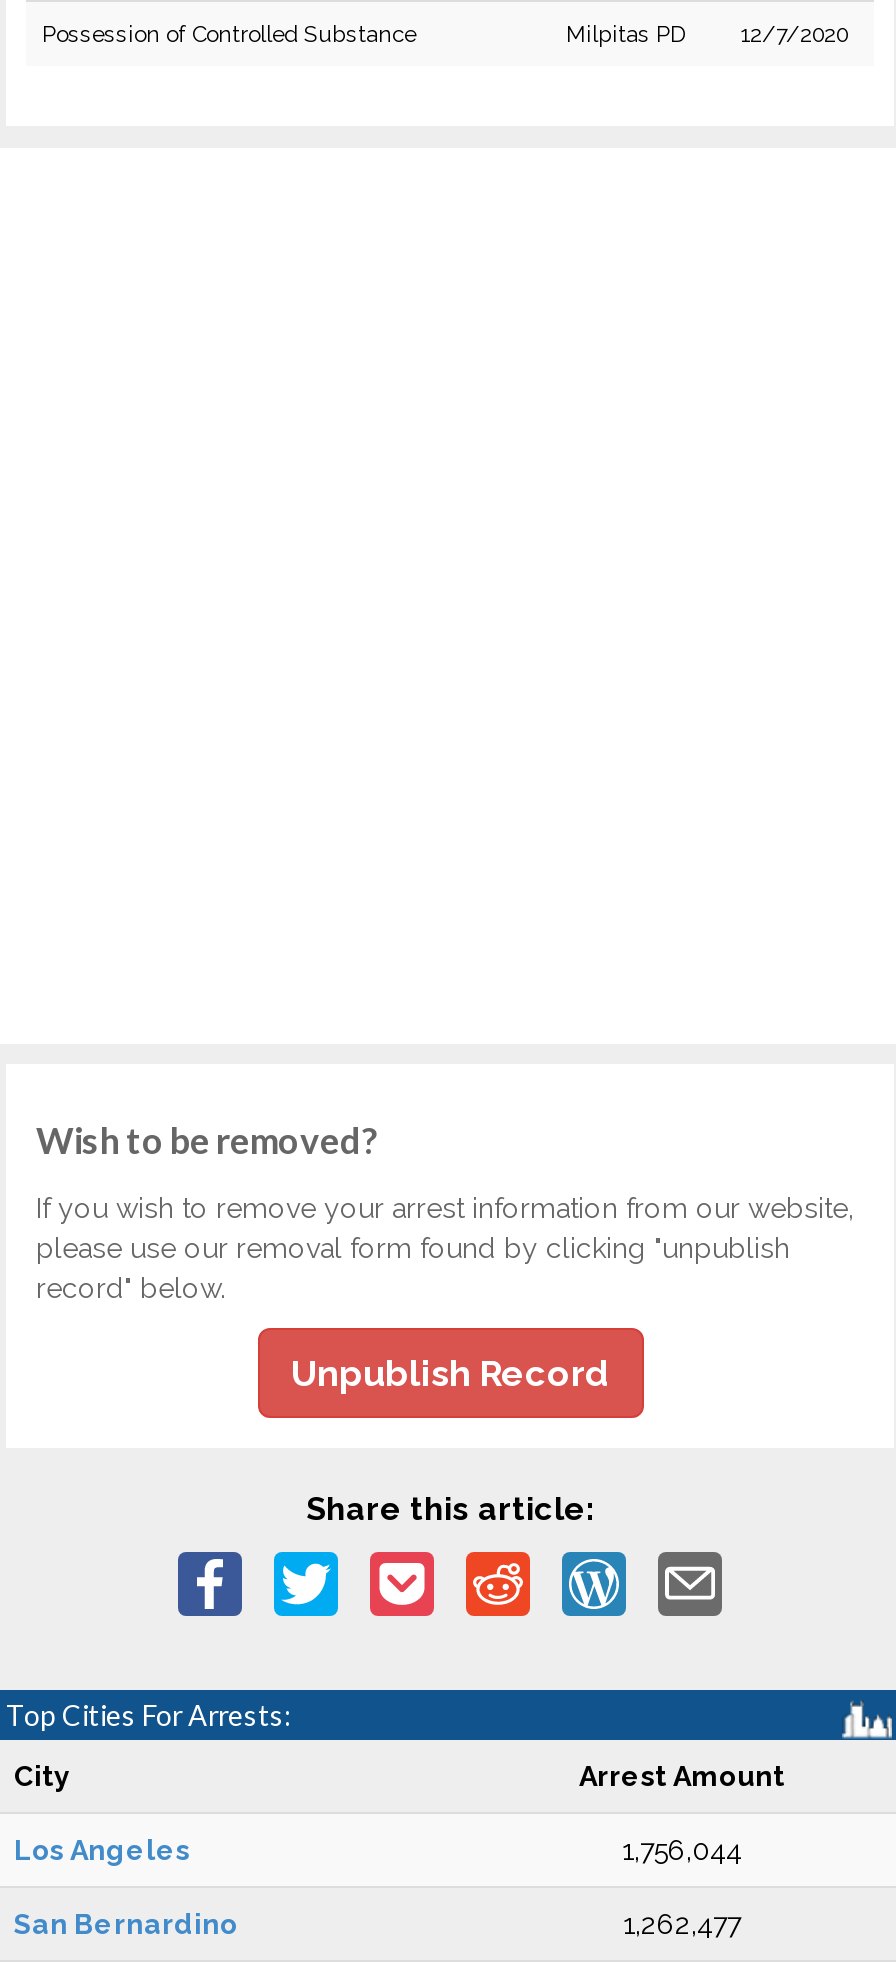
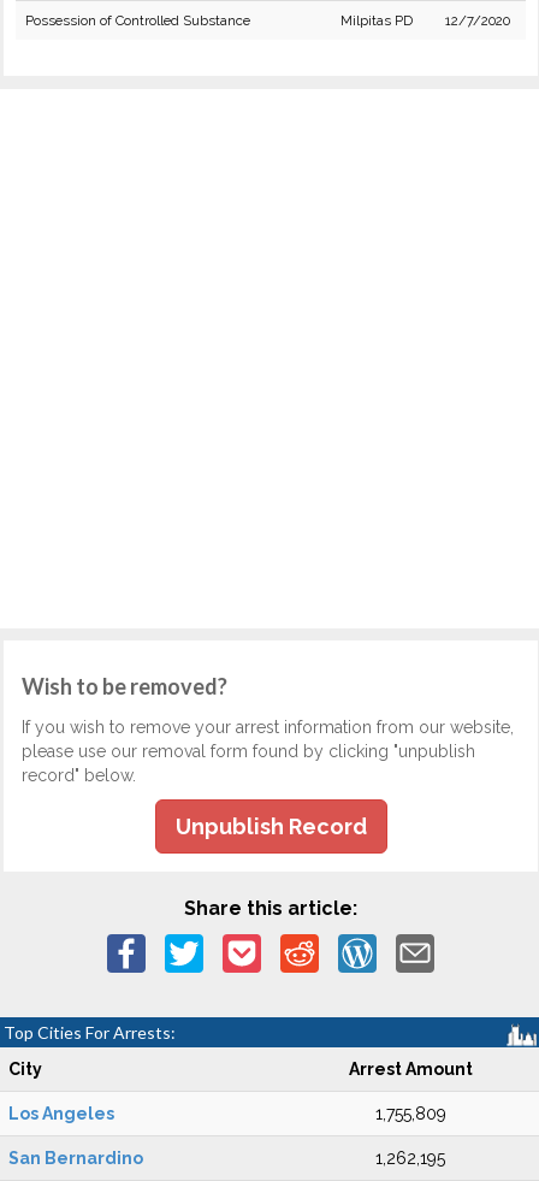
- 1,756,044
+ 1,755,809

- 1,262,477
+ 1,262,195
